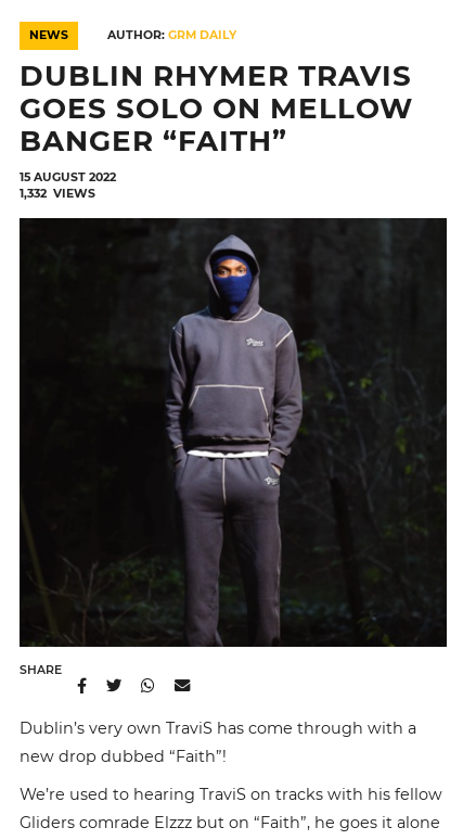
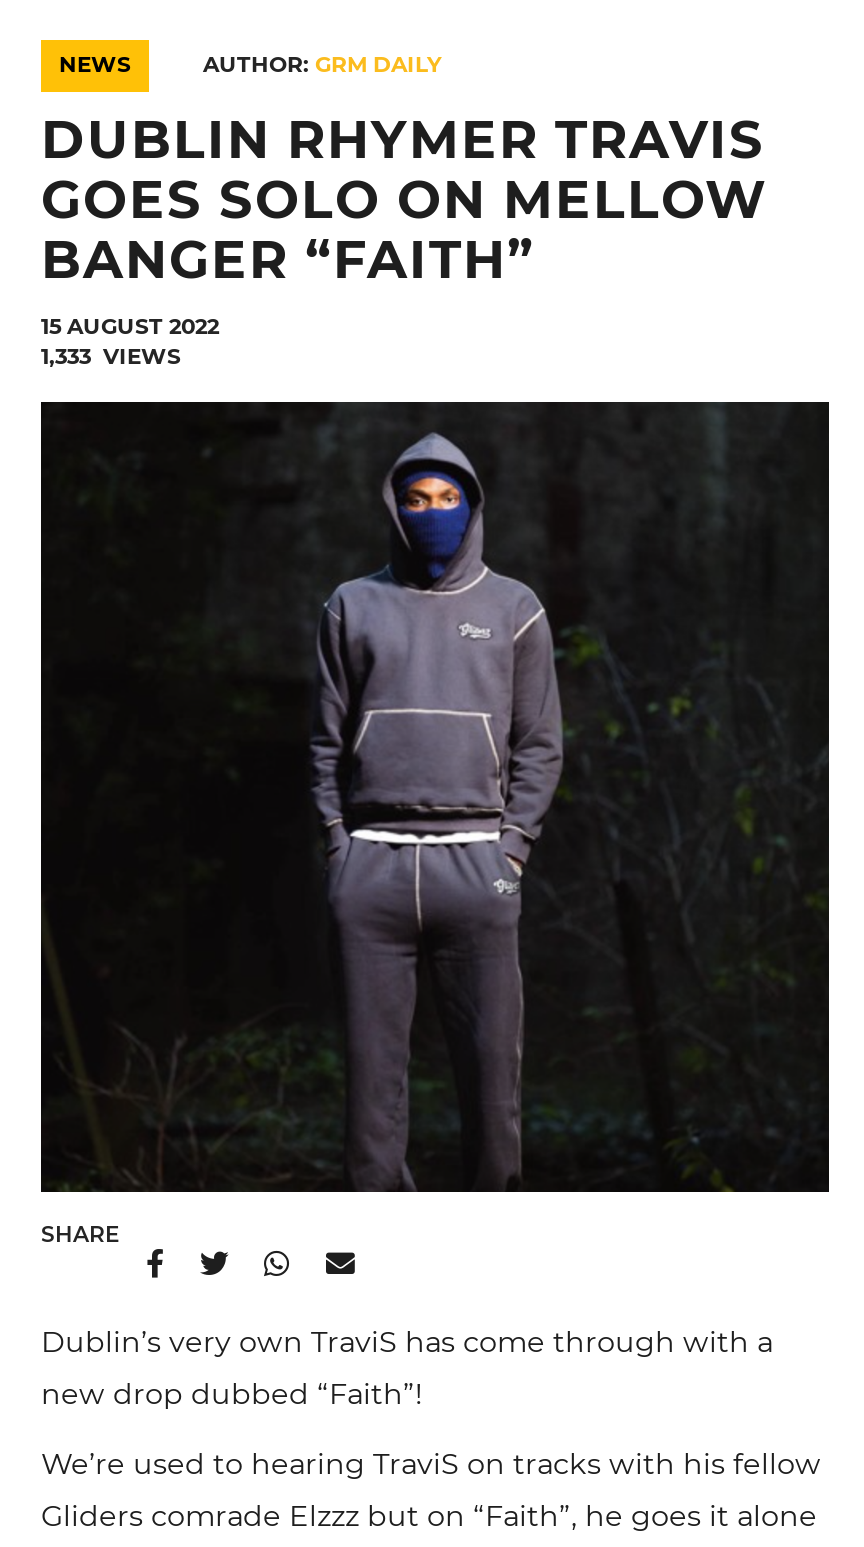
- 1,332 VIEWS
+ 1,333 VIEWS
